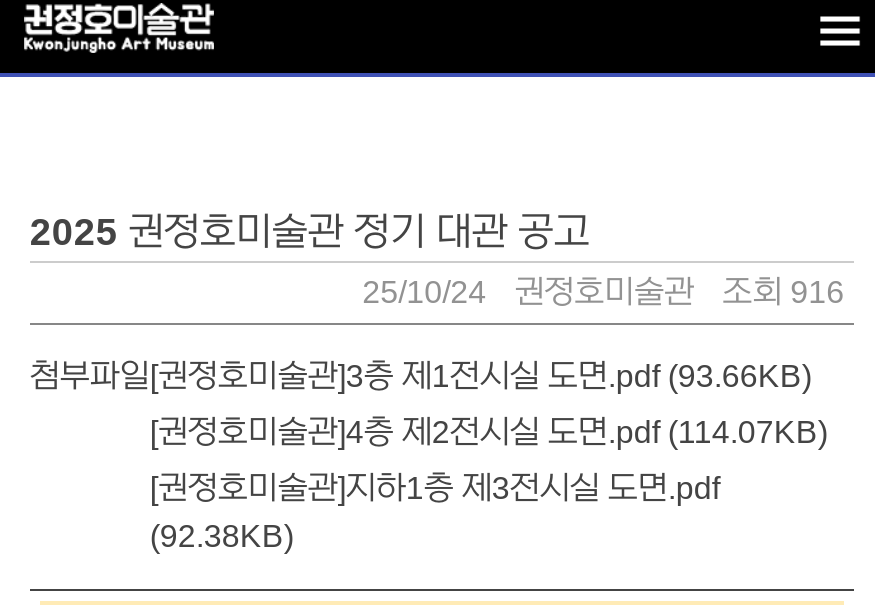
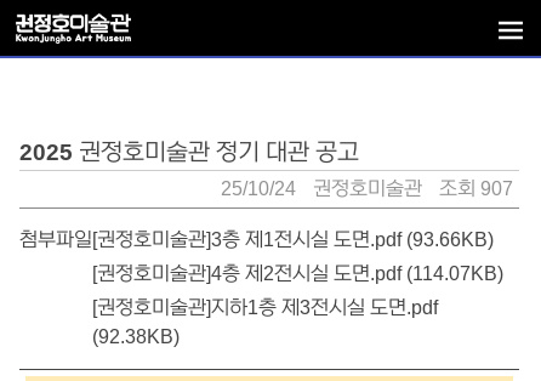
- 25/10/24 권정호미술관 조회 916
+ 25/10/24 권정호미술관 조회 907
